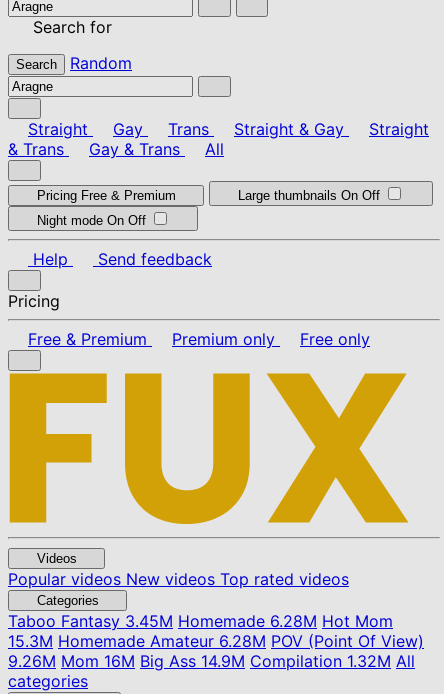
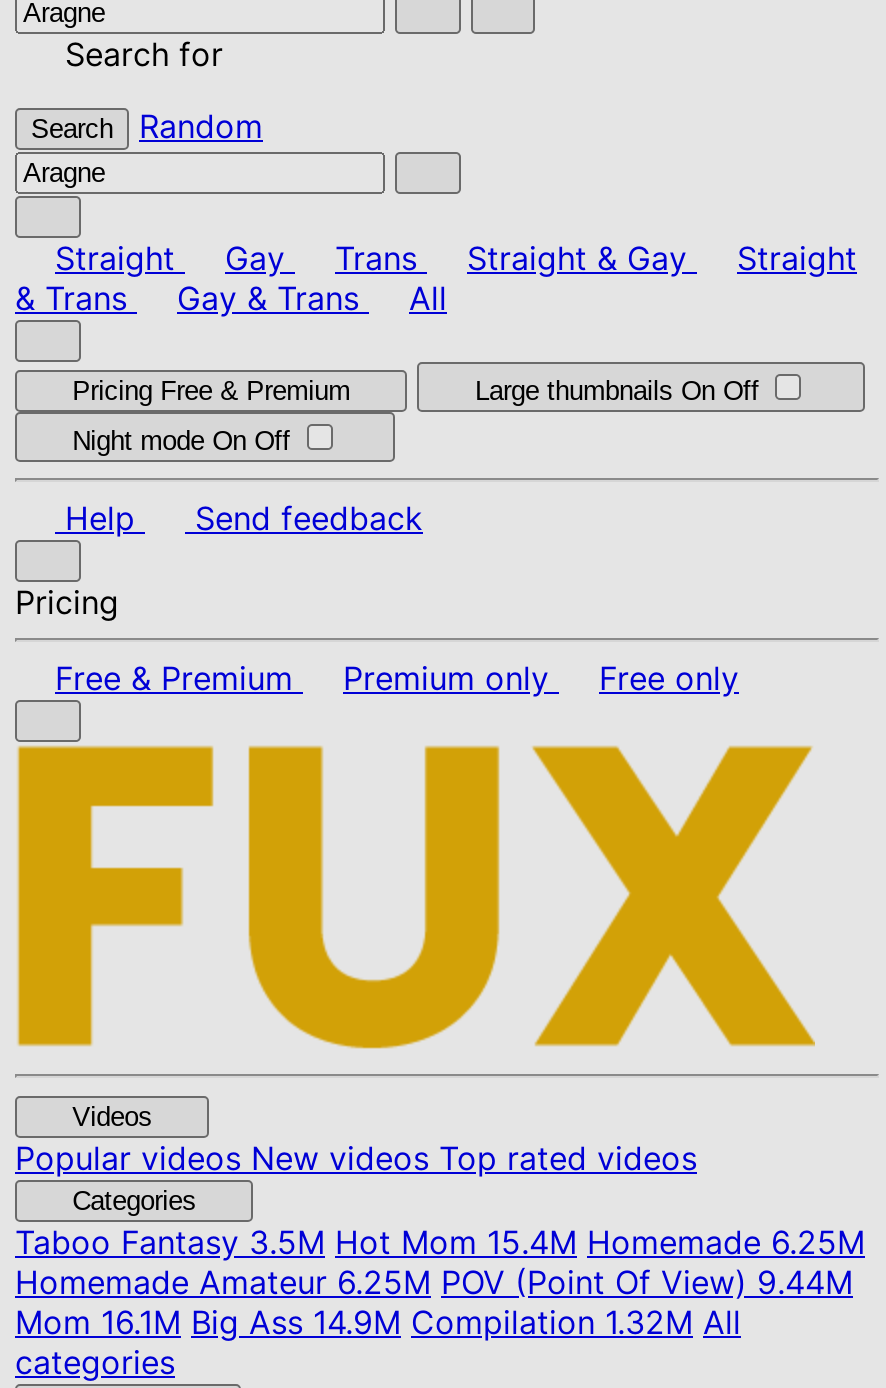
- Taboo Fantasy3.45M Homemade 6.28M Hot Mom
- 15.3M Homemade Amateur 6.28M POV (Point Of View)
- 9.26M Mom 16M Big Ass 14.9M Compilation 1.32M All
+ Taboo Fantasy3.5M Hot Mom 15.4M Homemade 6.25M
+ Homemade Amateur 6.25M POV (Point Of View) 9.44M
+ Mom 16.1M Big Ass 14.9M Compilation 1.32M All
